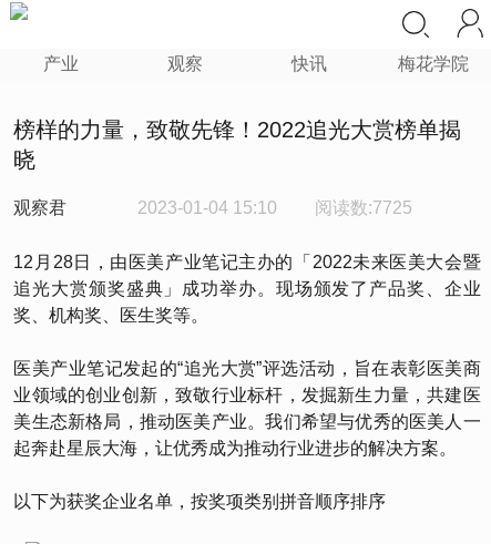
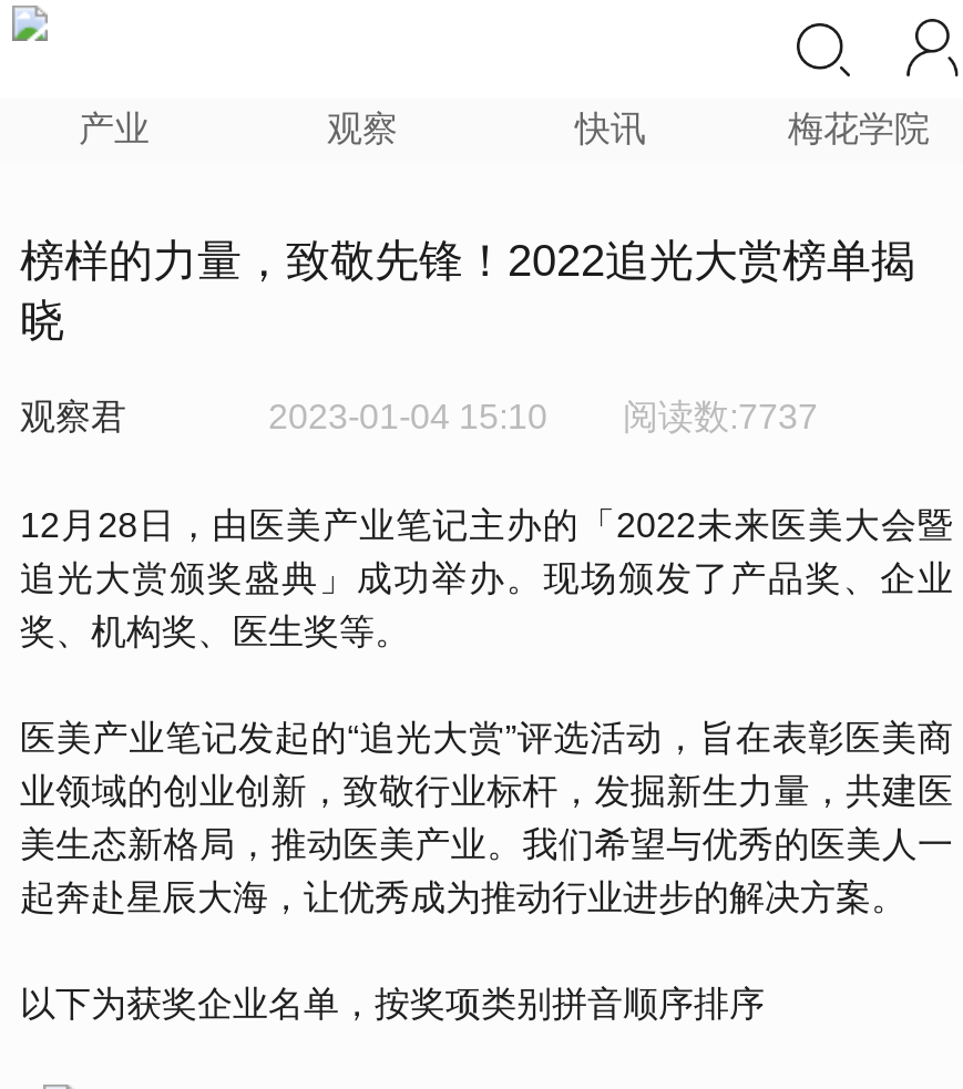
- 2023-01-04 15:10 阅读数:7725
+ 2023-01-04 15:10 阅读数:7737
